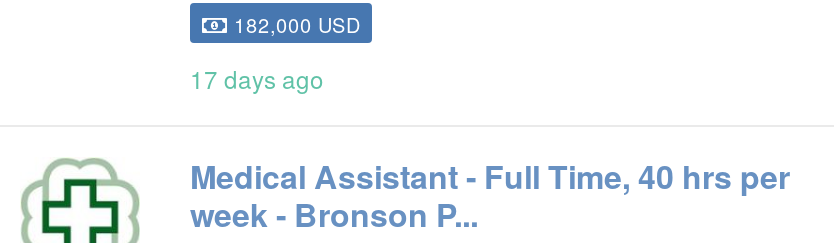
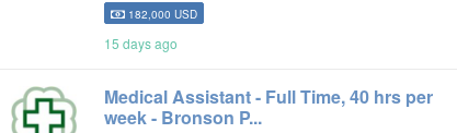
- 17 days ago
+ 15 days ago
